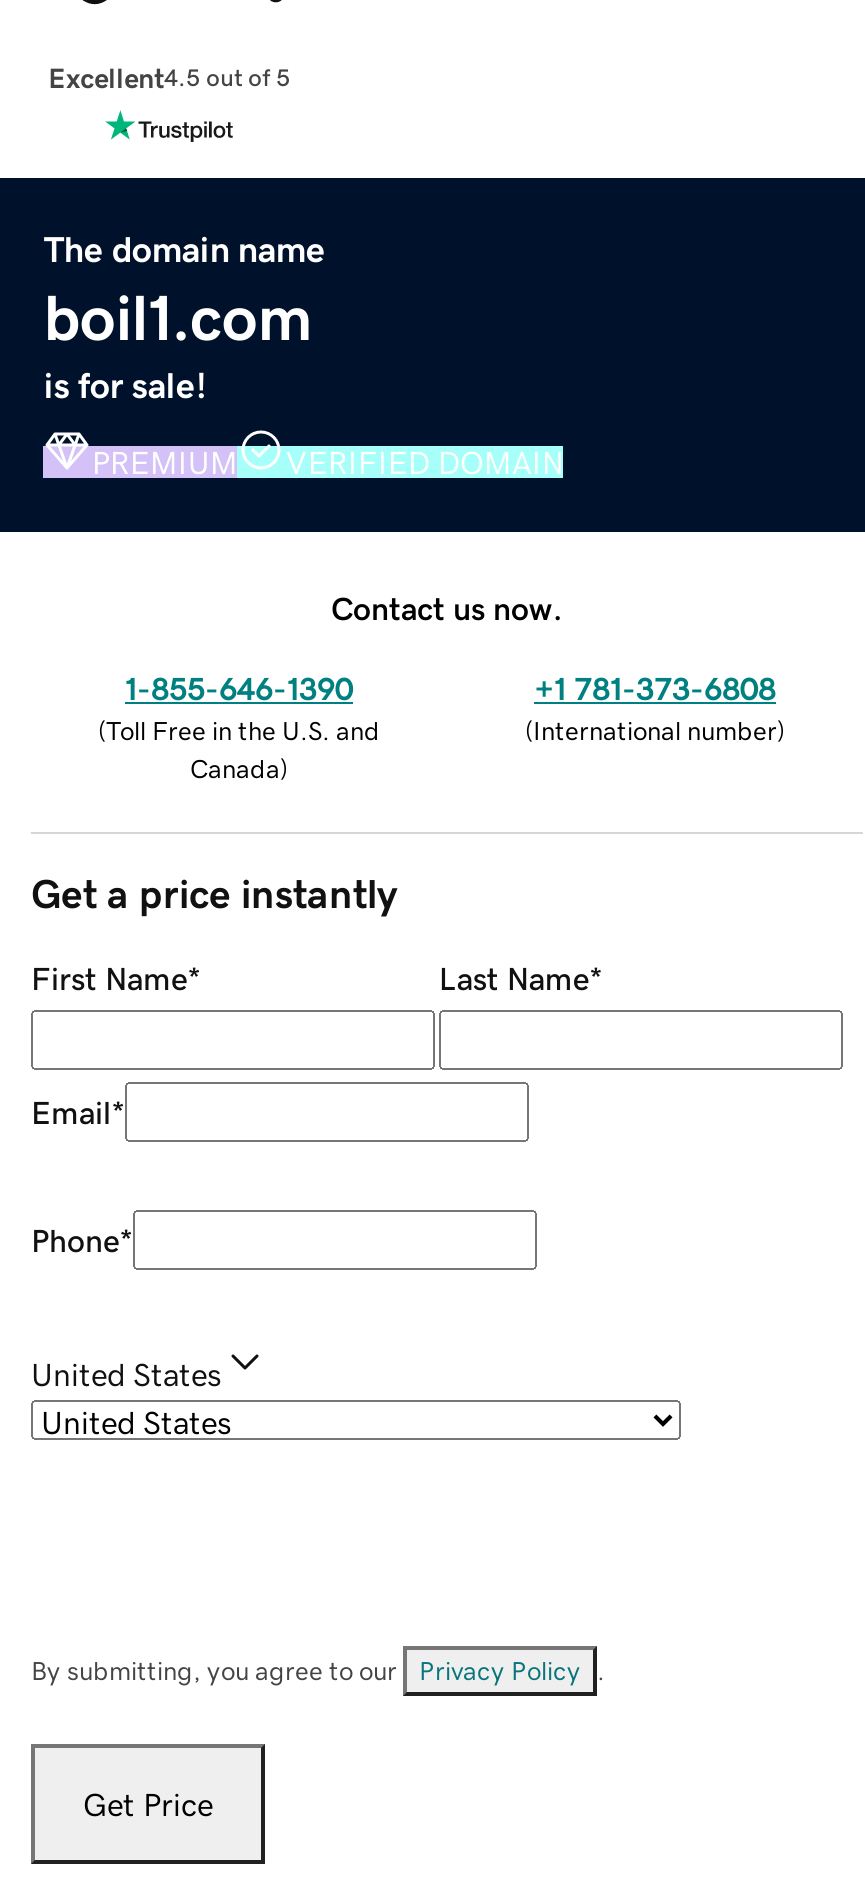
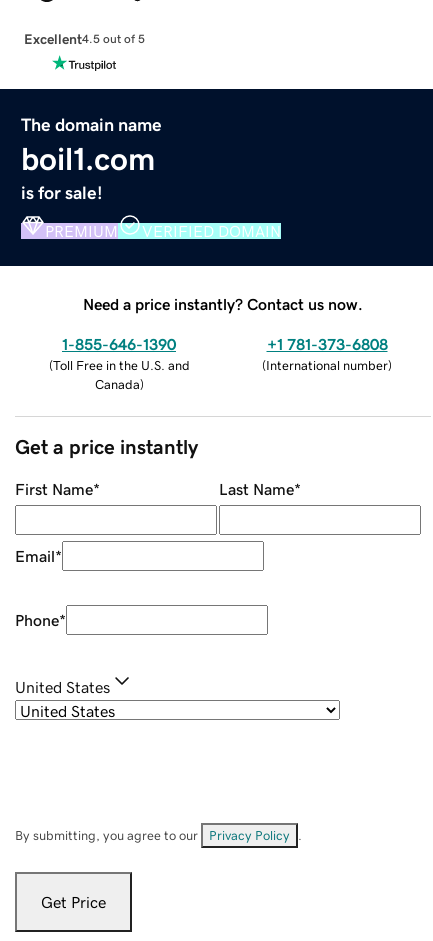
- Contact us now.
+ Need a price instantly? Contact us now.
